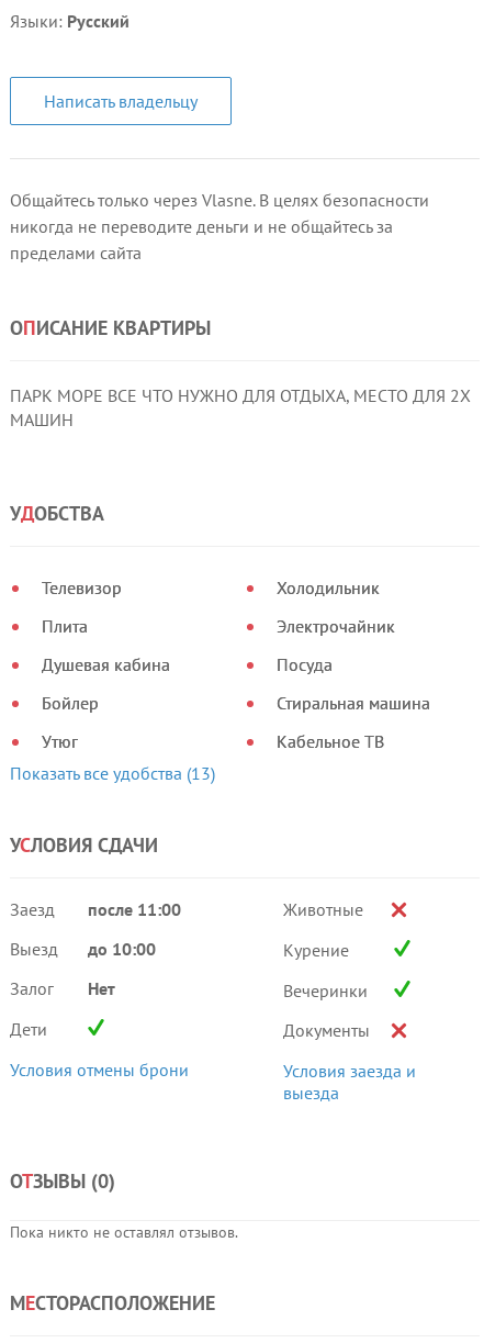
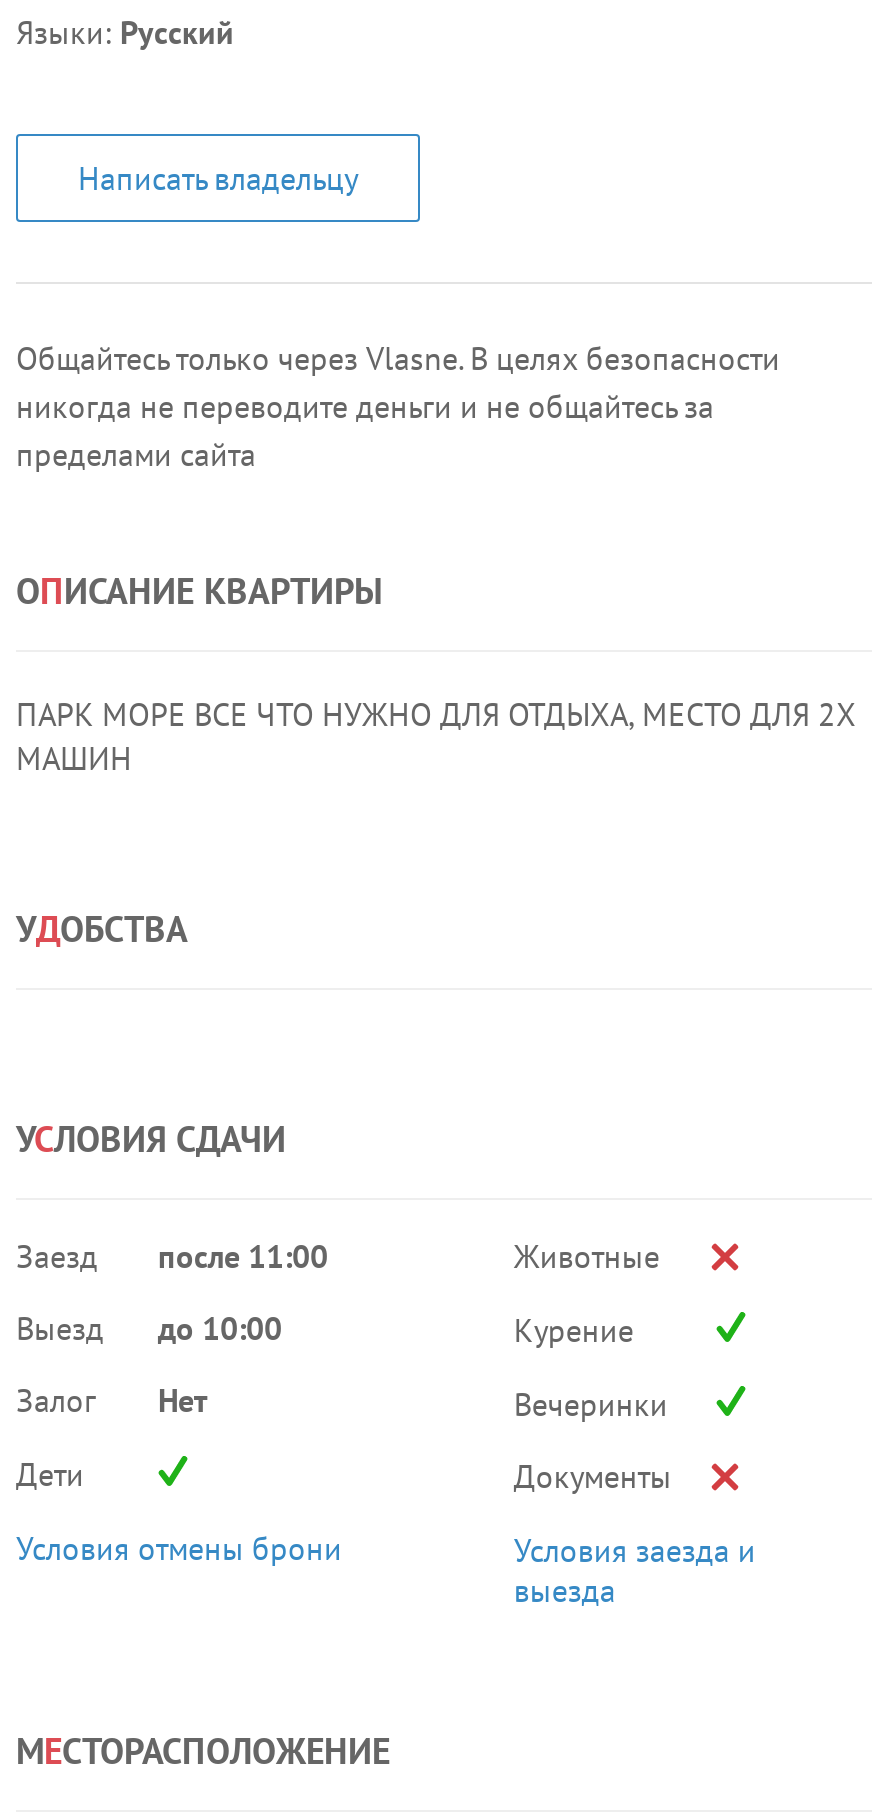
- Холодильник
- Электрочайник
- Посуда
- Стиральная машина
- Кабельное ТВ
- Показать все удобства (13)

- Телевизор
- Плита
- Душевая кабина
- Бойлер
- Утюг

- ОТЗЫВЫ (0)
- Пока никто не оставлял отзывов.
